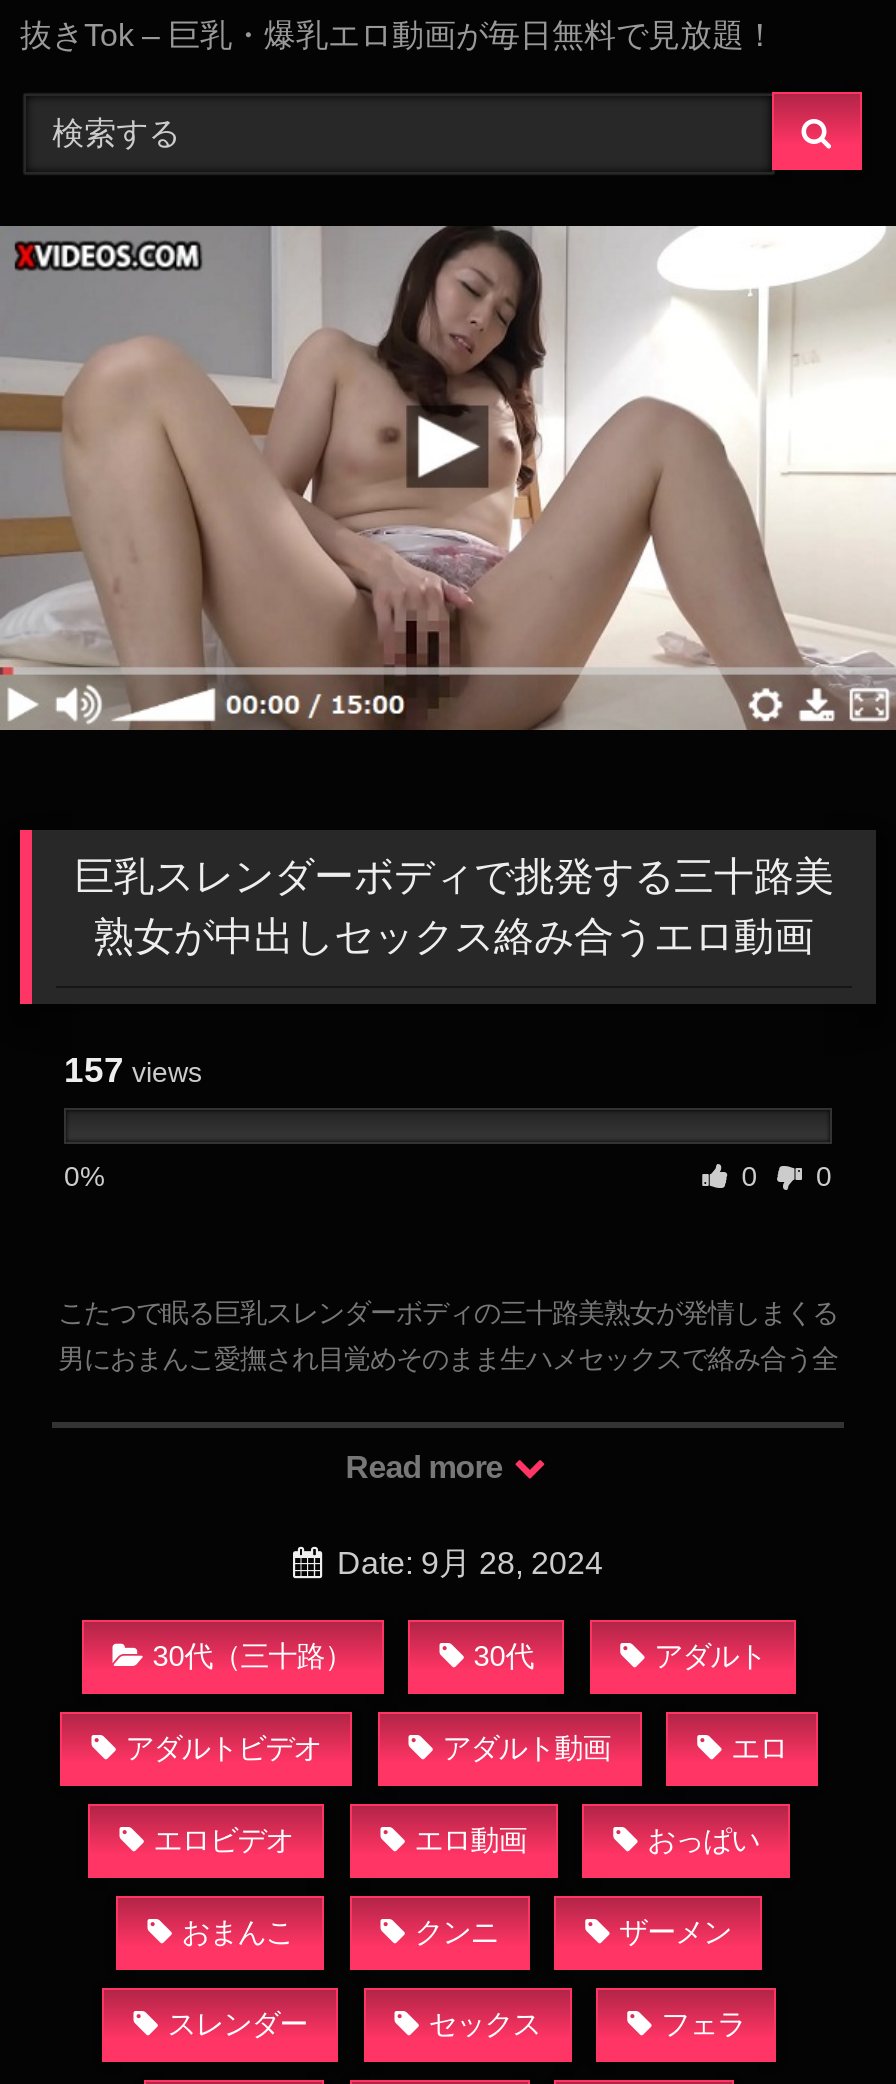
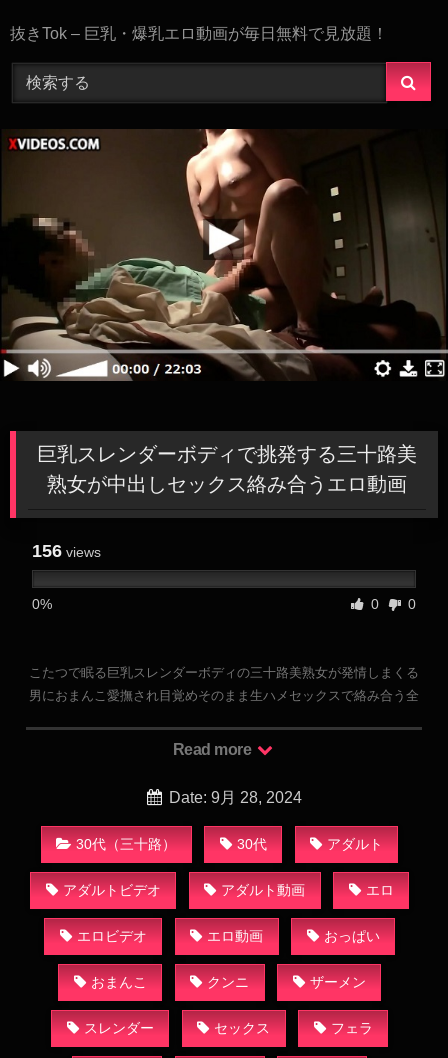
- [image]
+ [image]

- 157 views
+ 156 views
